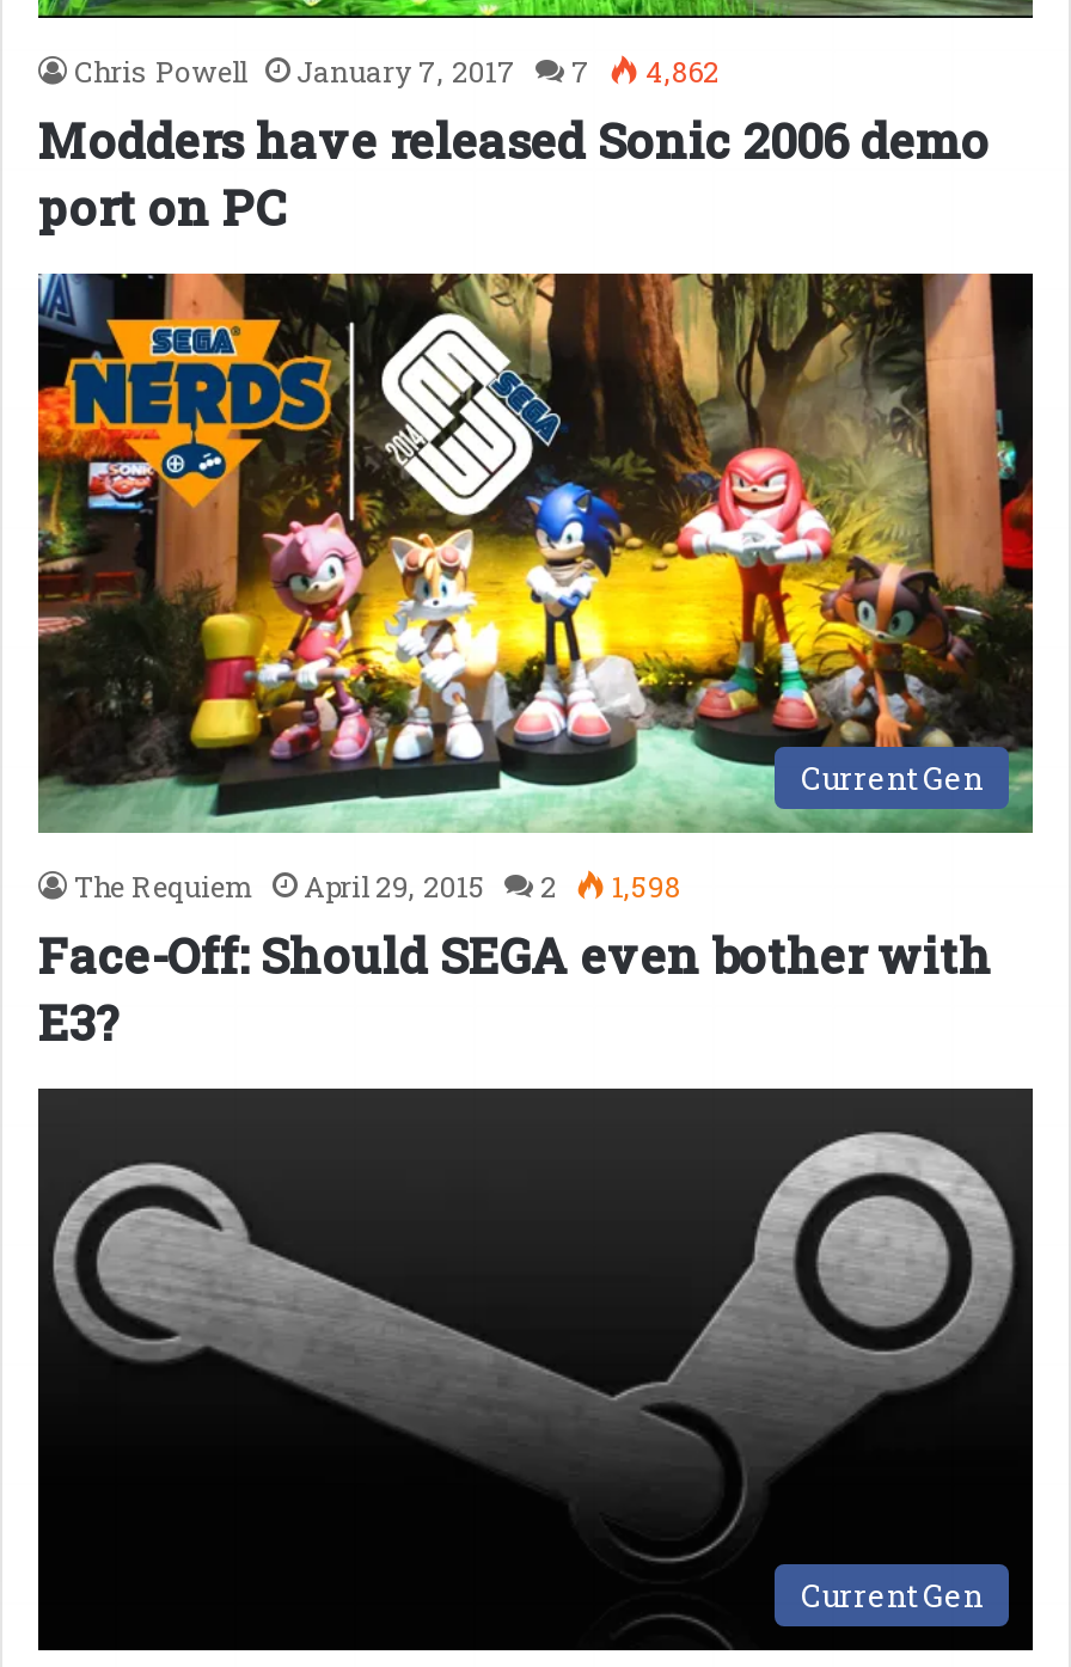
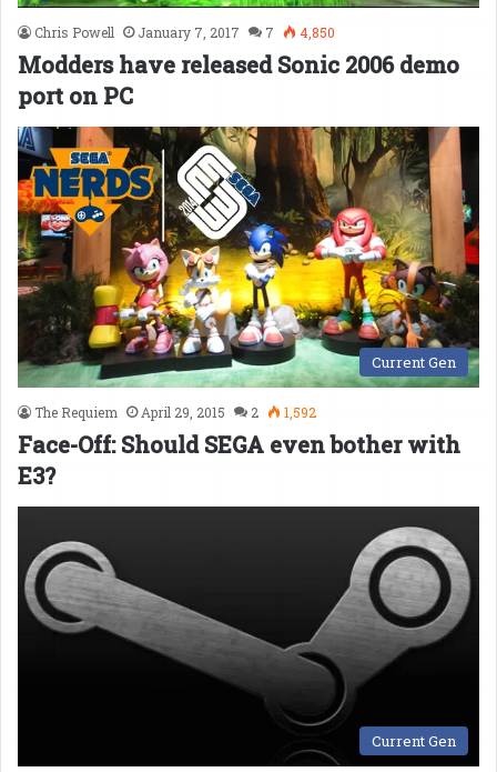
- Chris Powell January 7, 2017 7 4,862
+ Chris Powell January 7, 2017 7 4,850

- The Requiem April 29, 2015 2 1,598
+ The Requiem April 29, 2015 2 1,592
